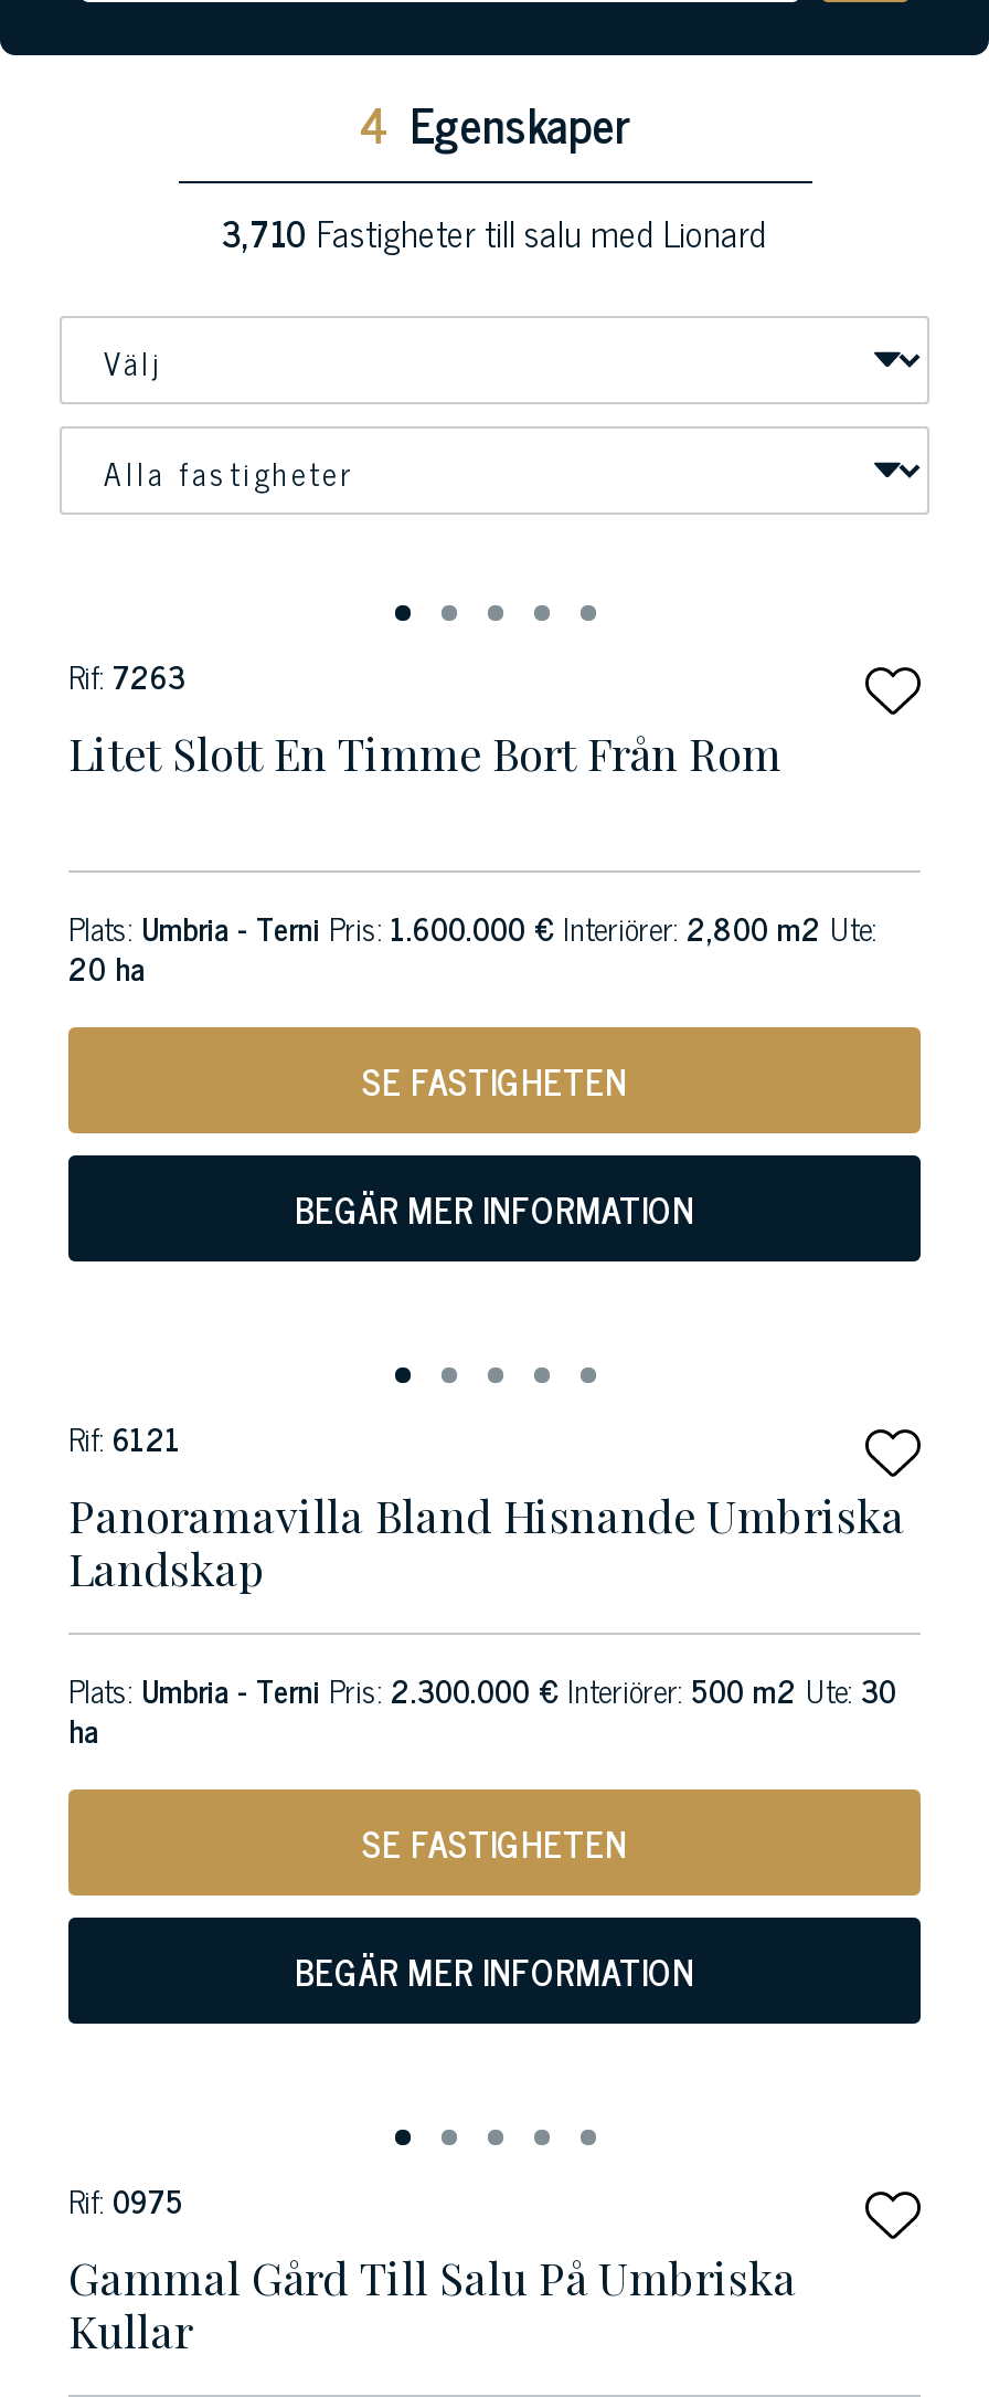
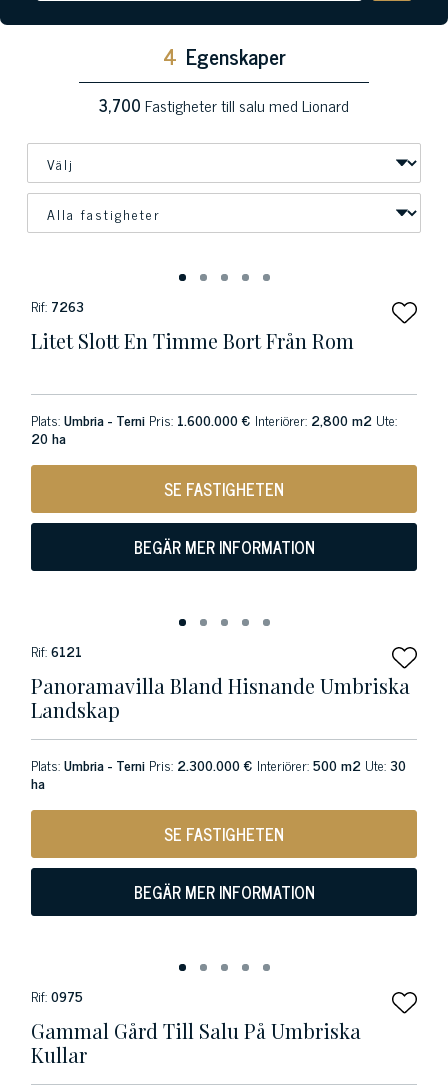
- 3,710 Fastigheter till salu med Lionard
+ 3,700 Fastigheter till salu med Lionard
